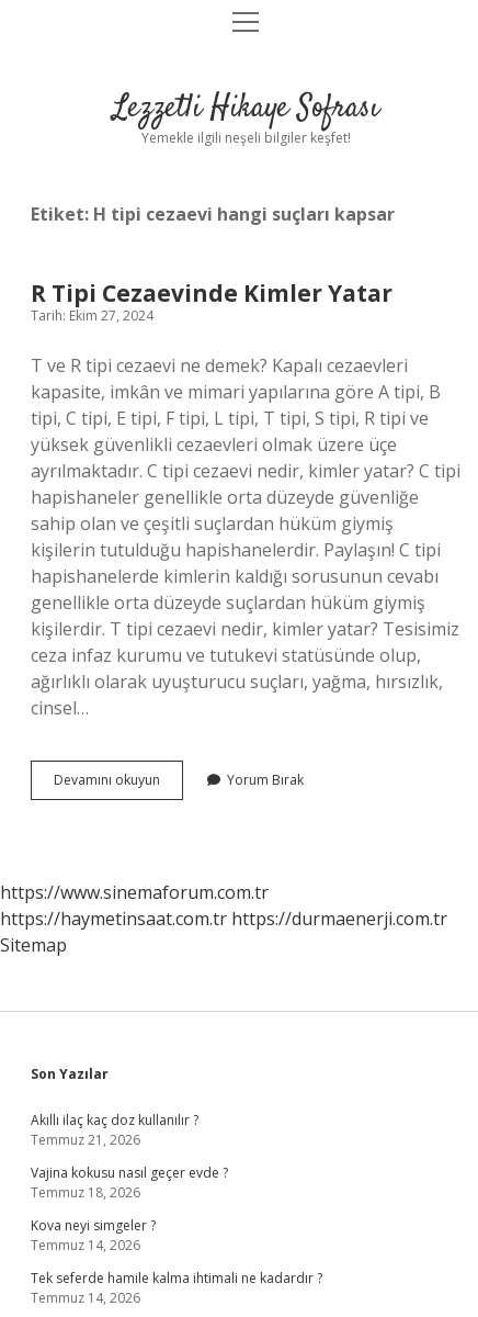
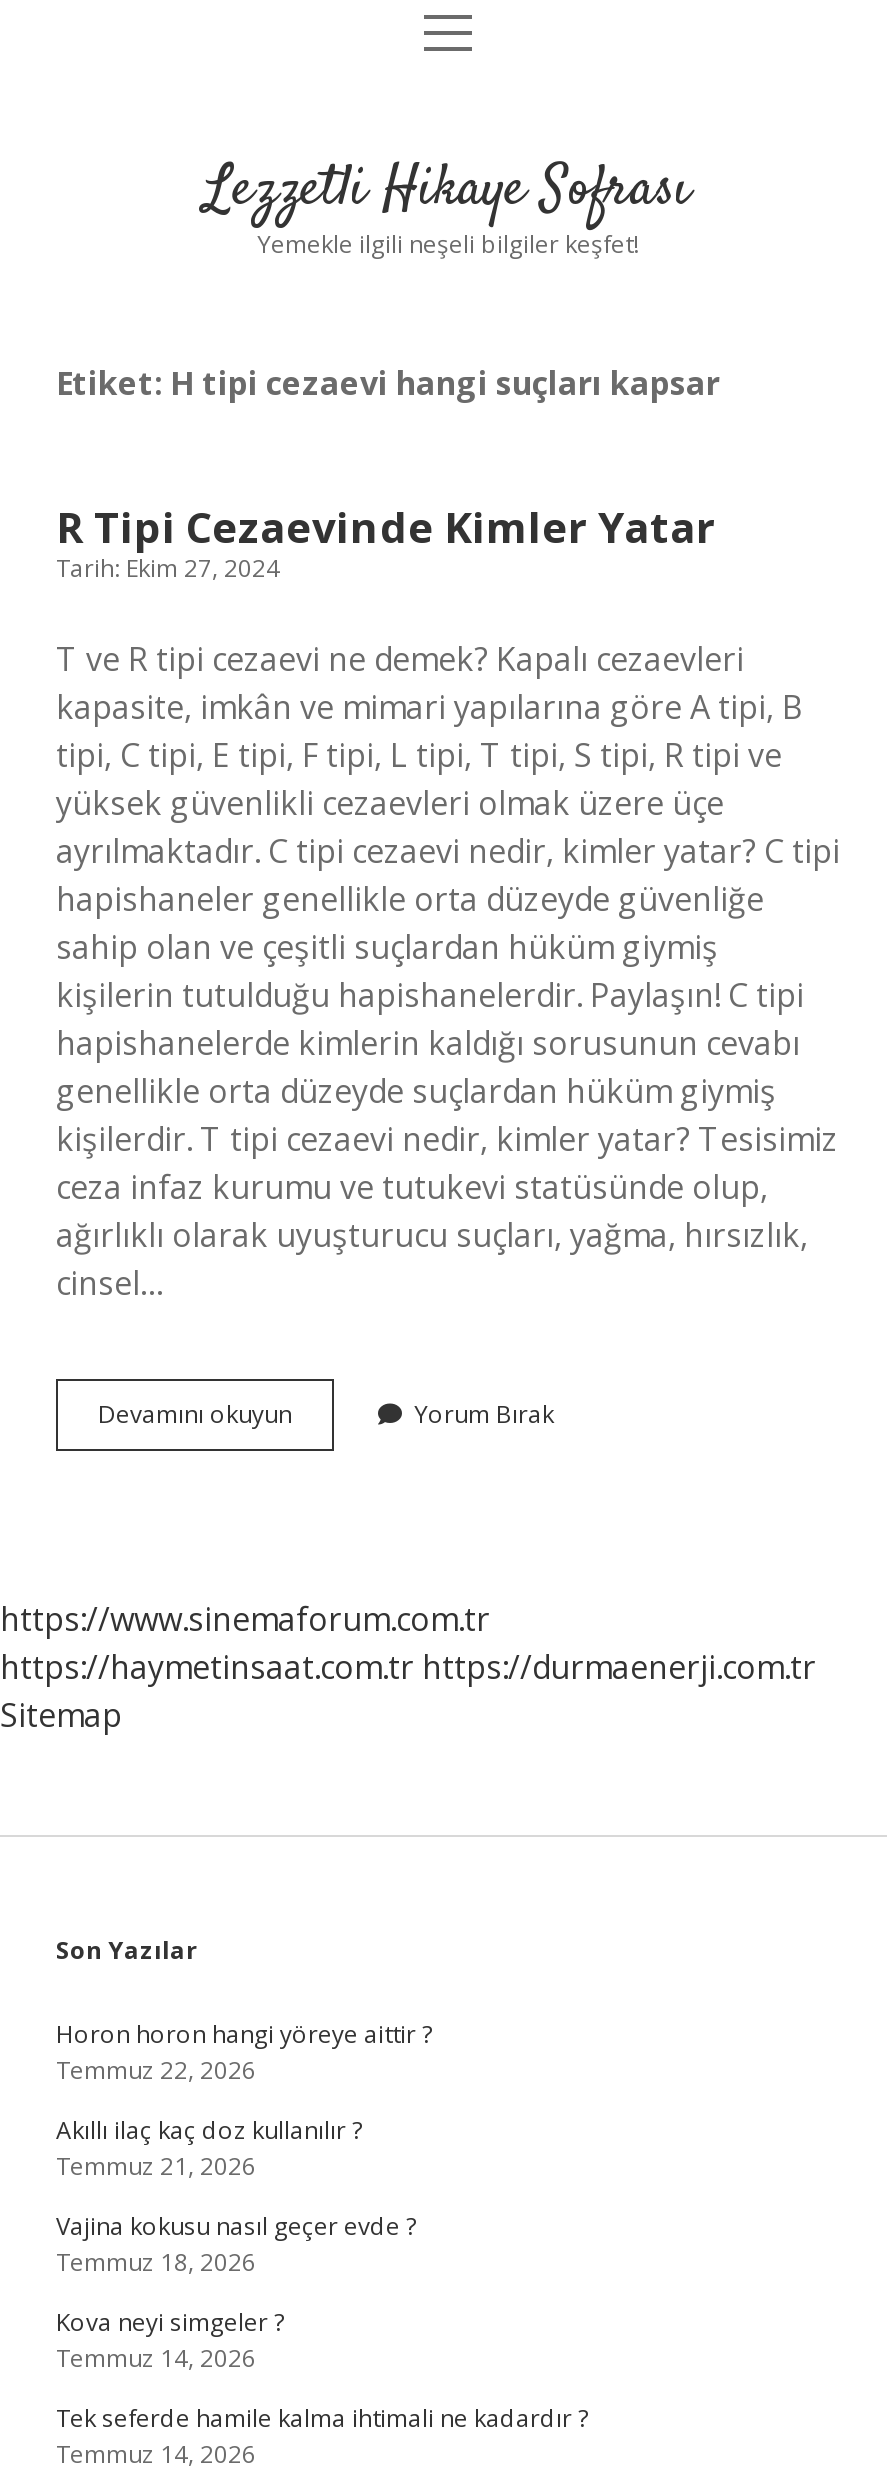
+ Horon horon hangi yöreye aittir ?
+ Temmuz 22, 2026
